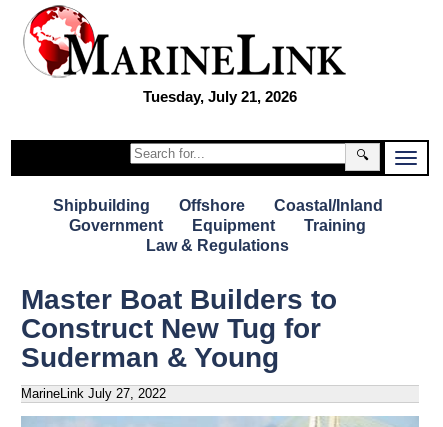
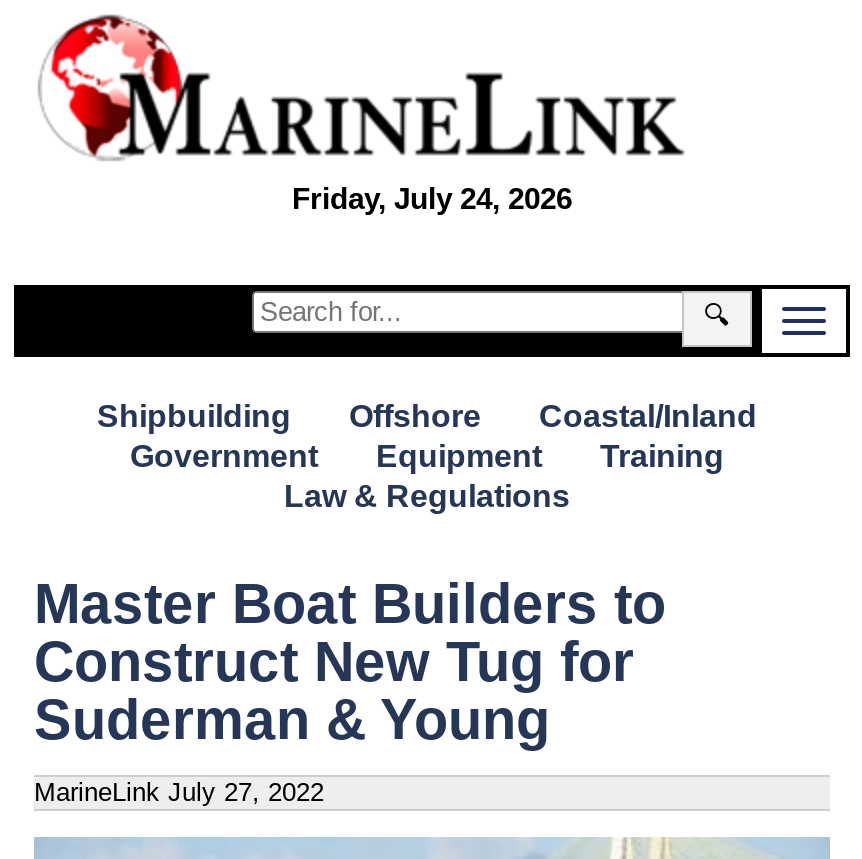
- Tuesday, July 21, 2026
+ Friday, July 24, 2026
